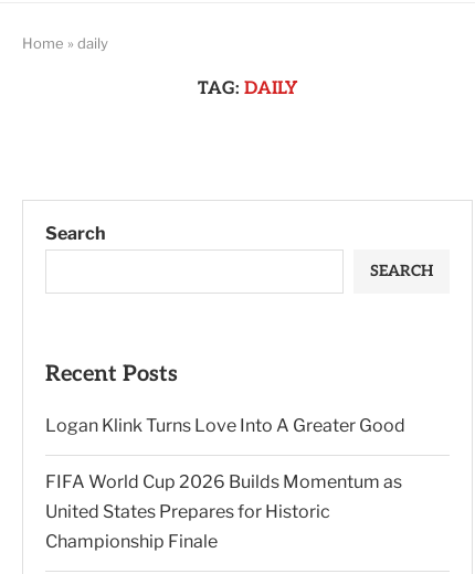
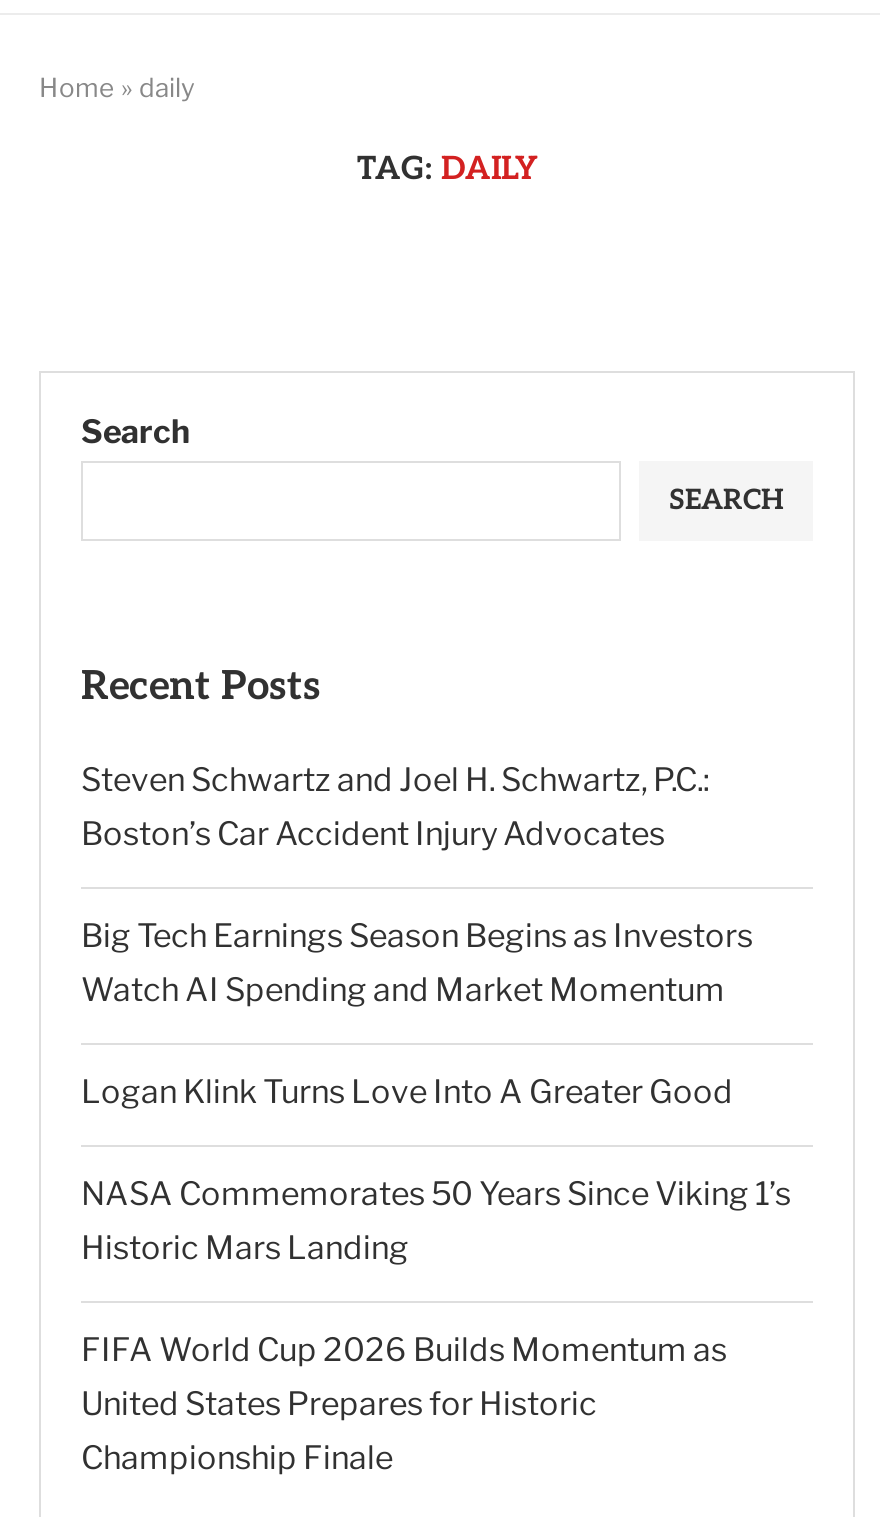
+ Steven Schwartz and Joel H. Schwartz, P.C.:
+ Boston’s Car Accident Injury Advocates
+ Big Tech Earnings Season Begins as Investors
+ Watch AI Spending and Market Momentum

+ NASA Commemorates 50 Years Since Viking 1’s
+ Historic Mars Landing
